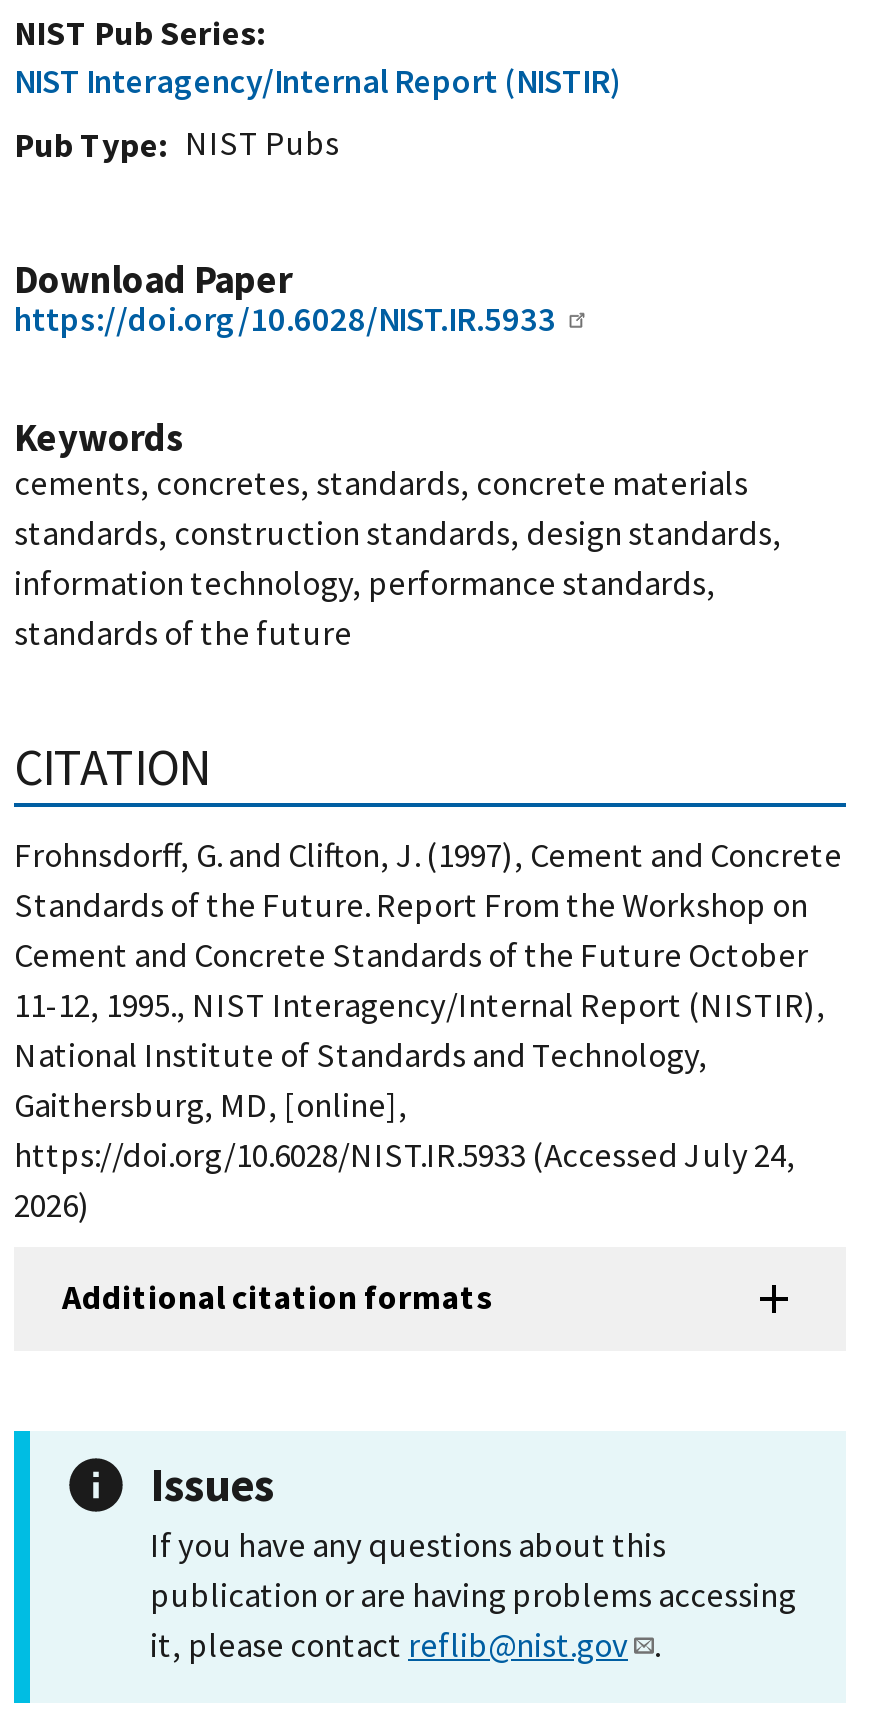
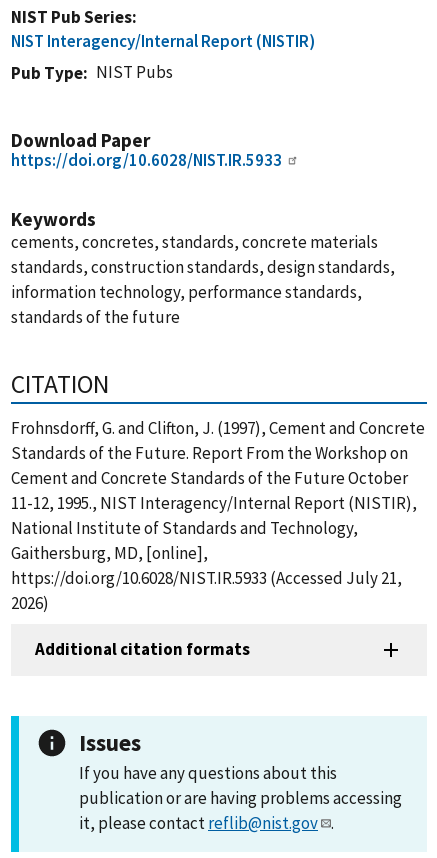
- https://doi.org/10.6028/NIST.IR.5933 (Accessed July 24,
+ https://doi.org/10.6028/NIST.IR.5933 (Accessed July 21,
